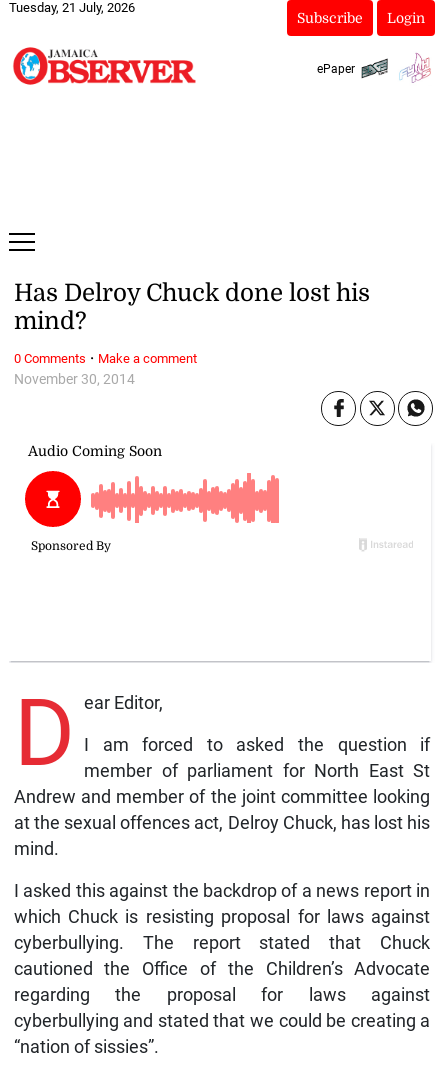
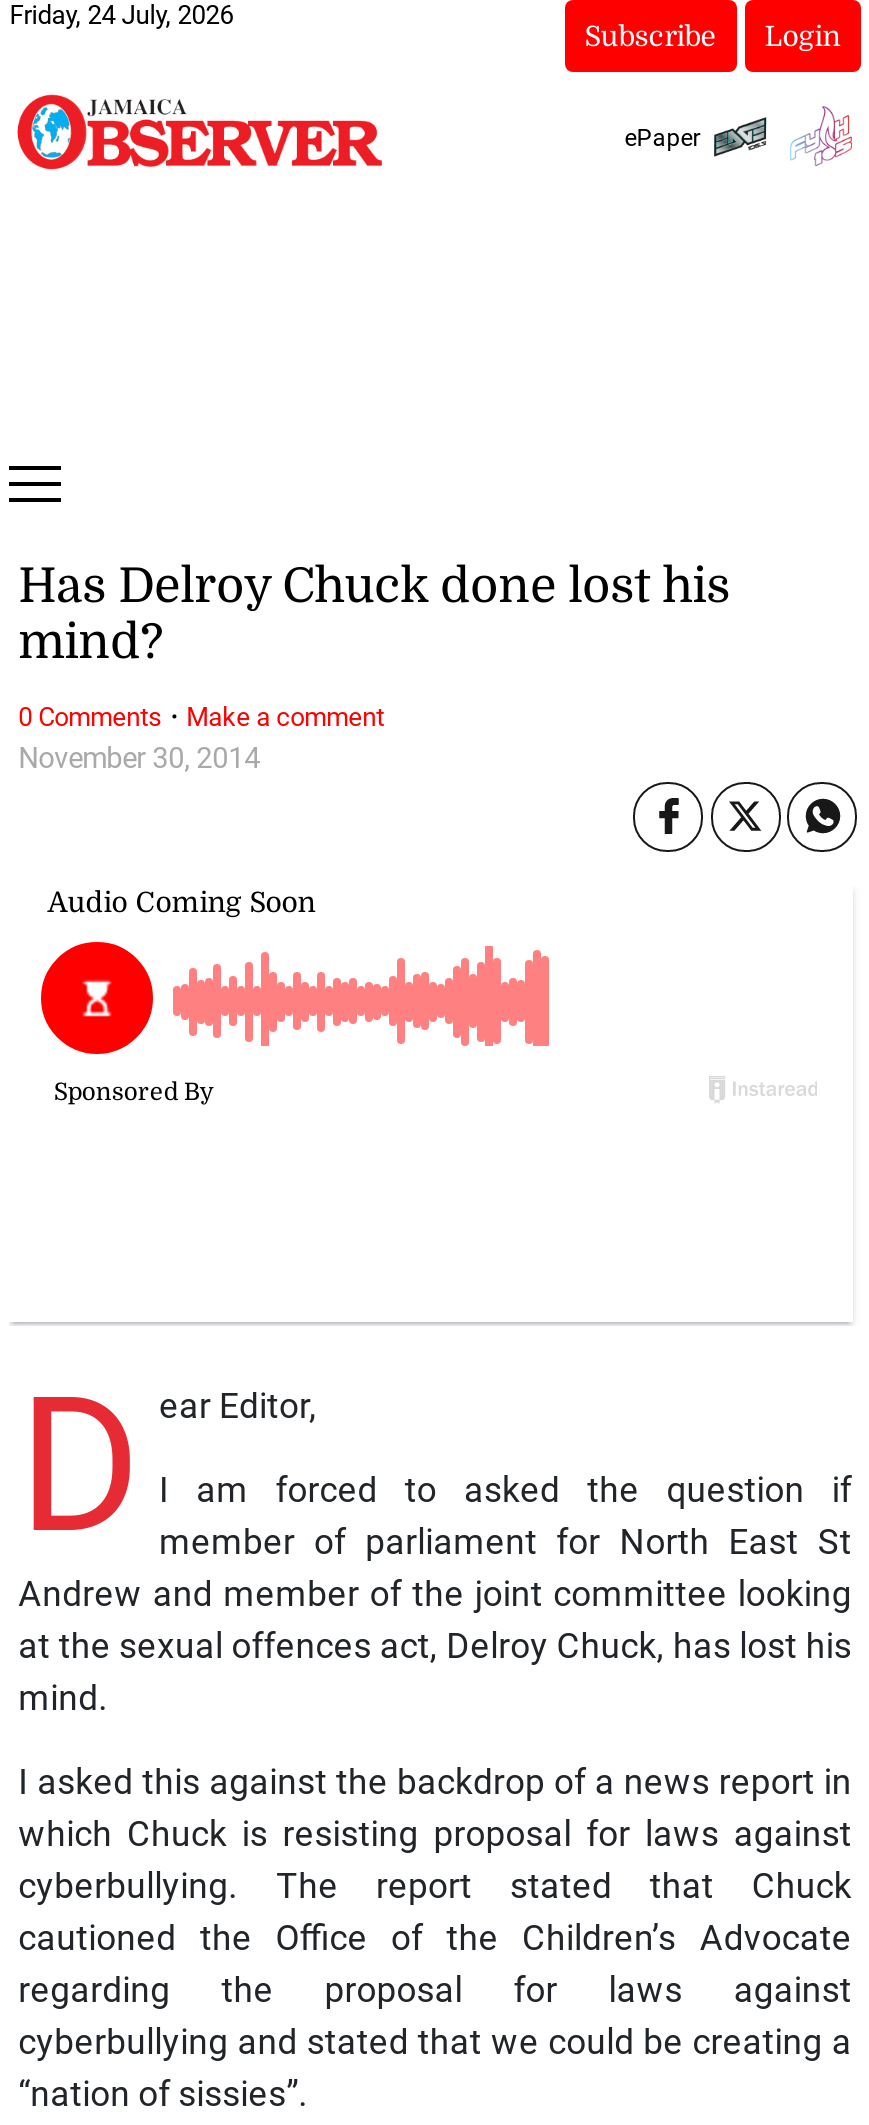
- Tuesday, 21 July, 2026
+ Friday, 24 July, 2026
